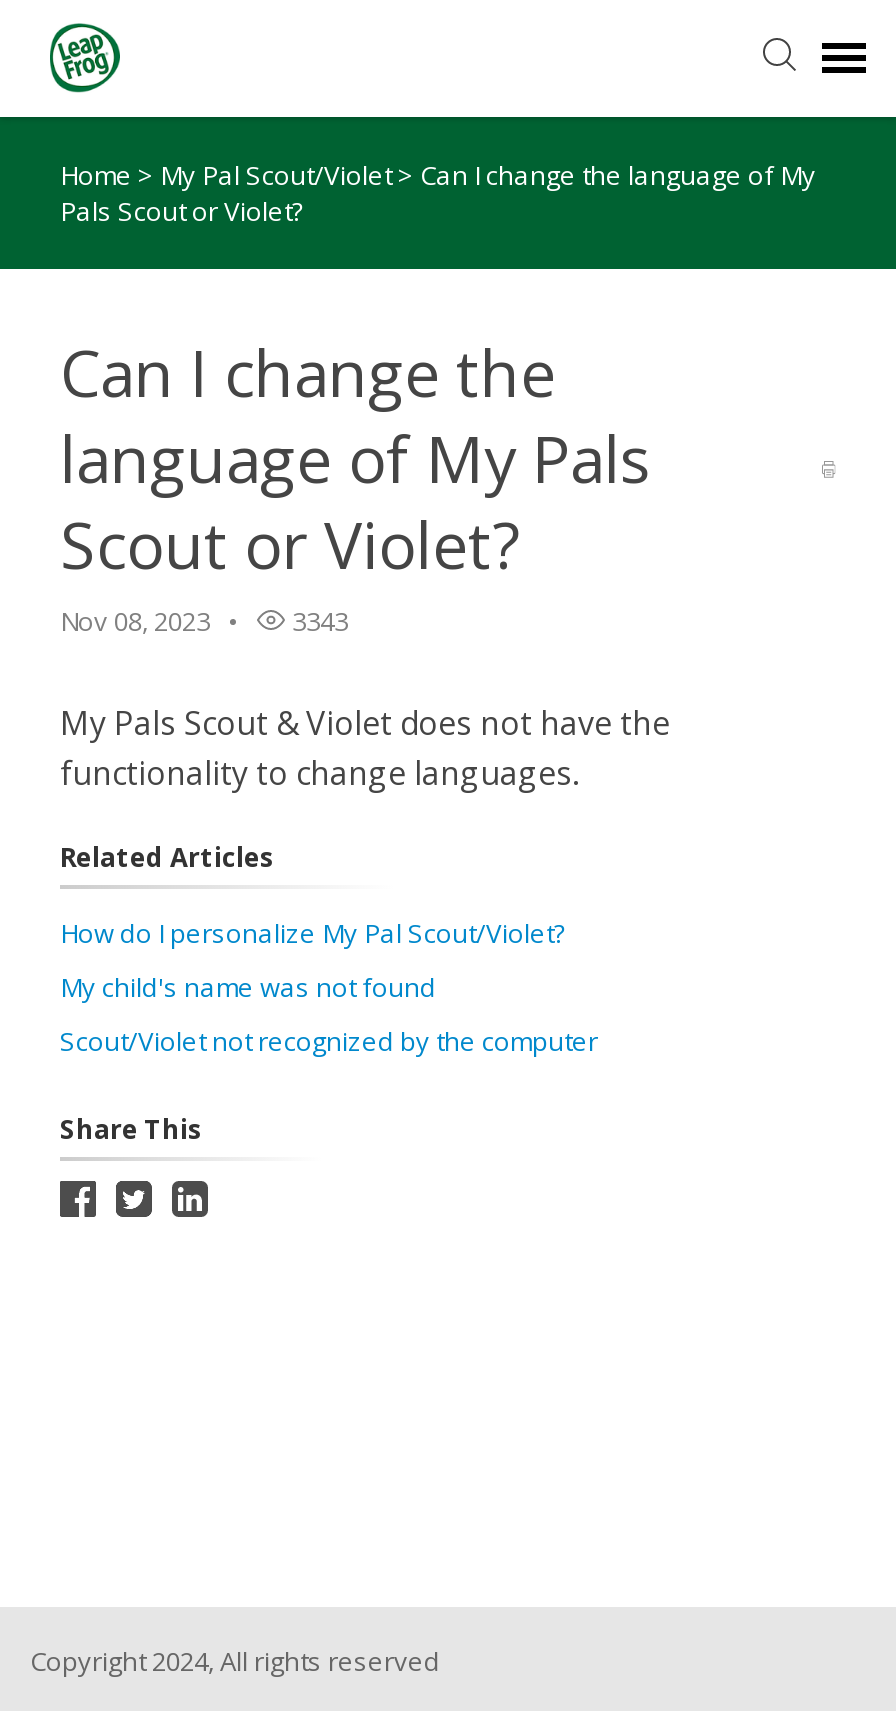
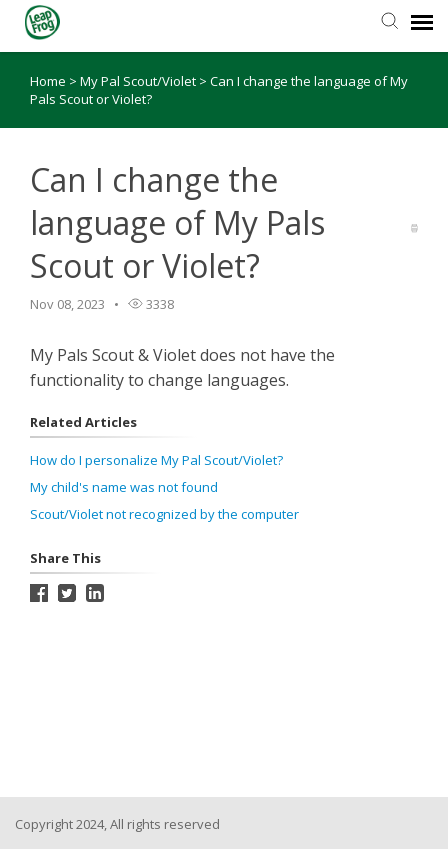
- 3343
+ 3338
